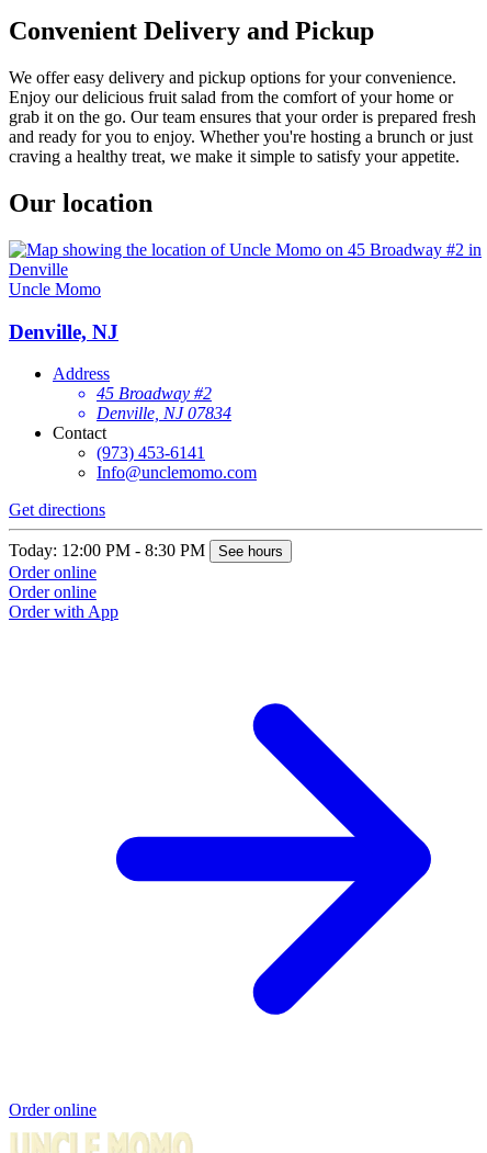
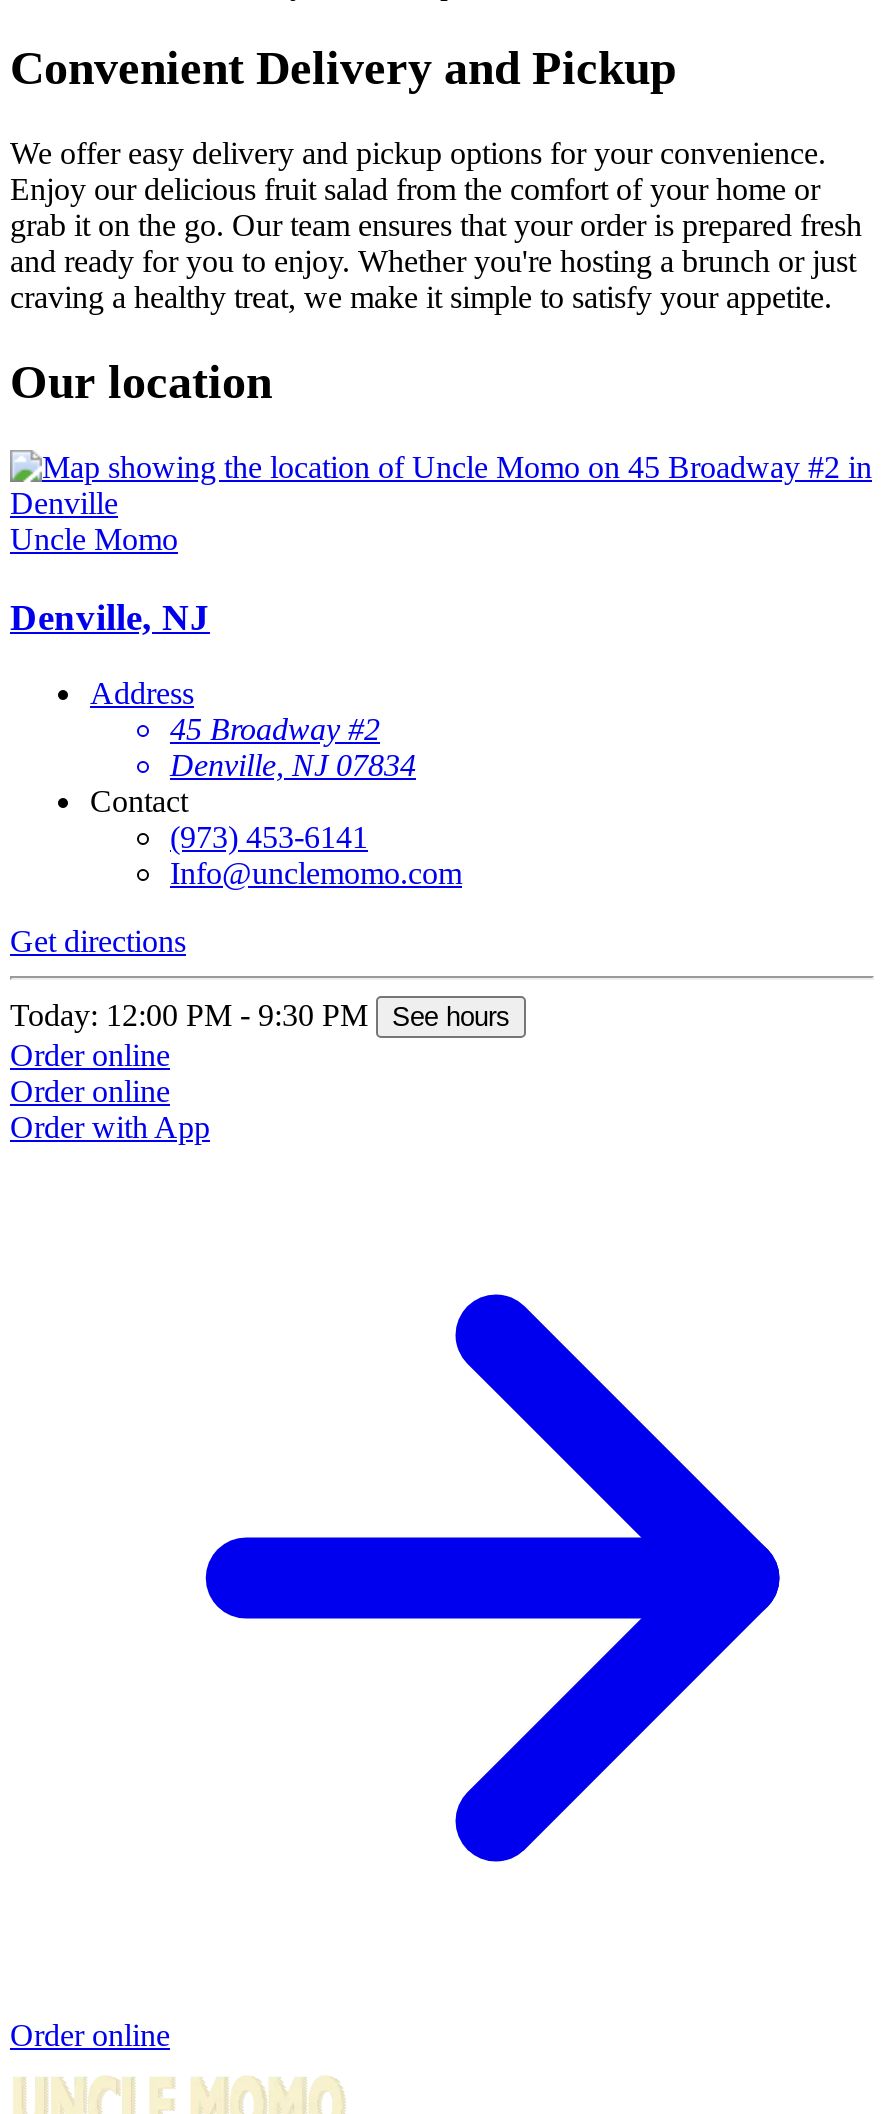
- Today: 12:00 PM - 8:30 PM See hours
+ Today: 12:00 PM - 9:30 PM See hours
